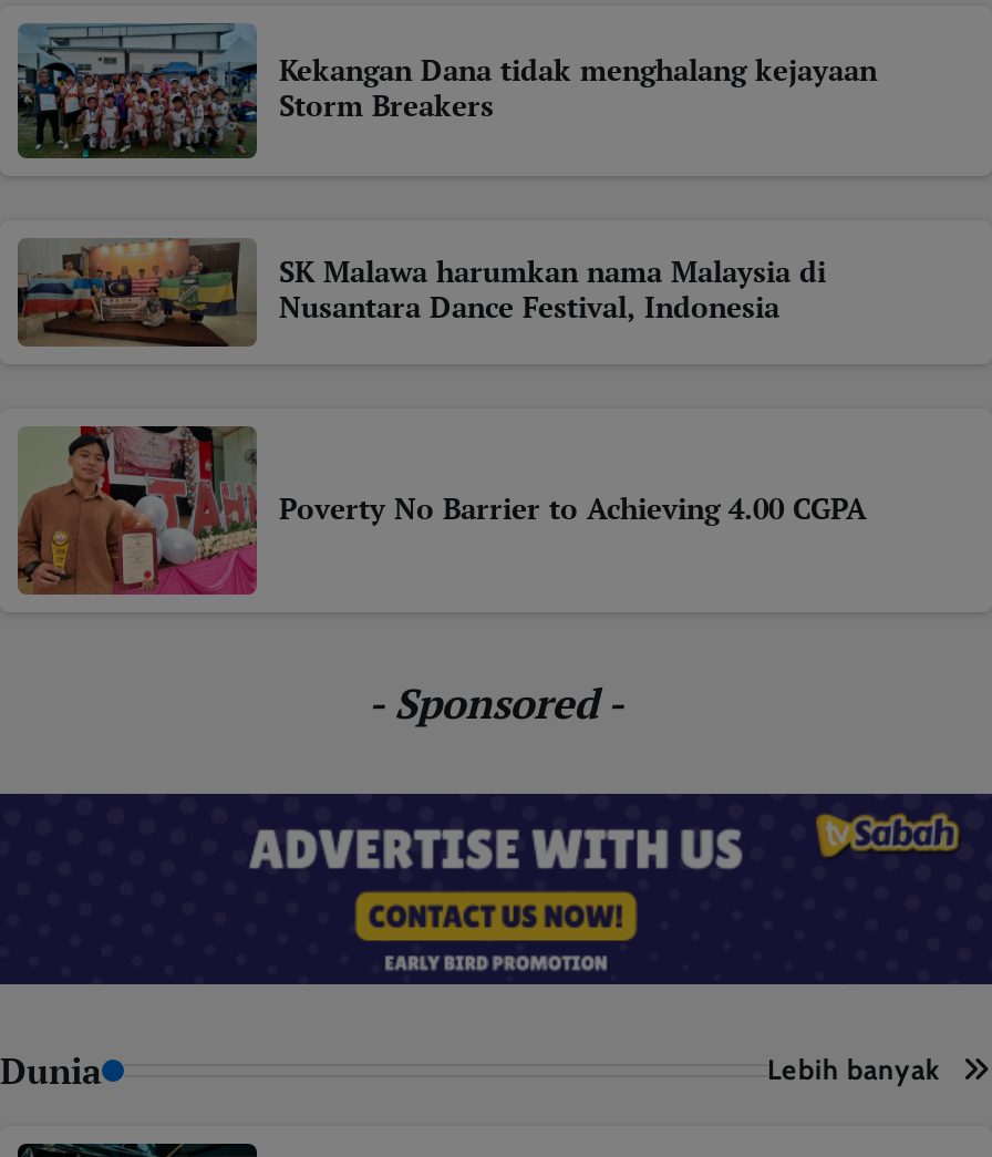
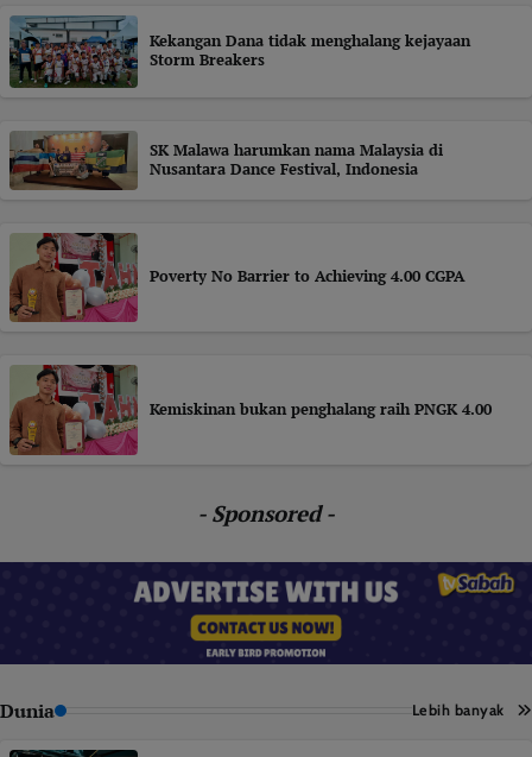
+ Kemiskinan bukan penghalang raih PNGK 4.00
